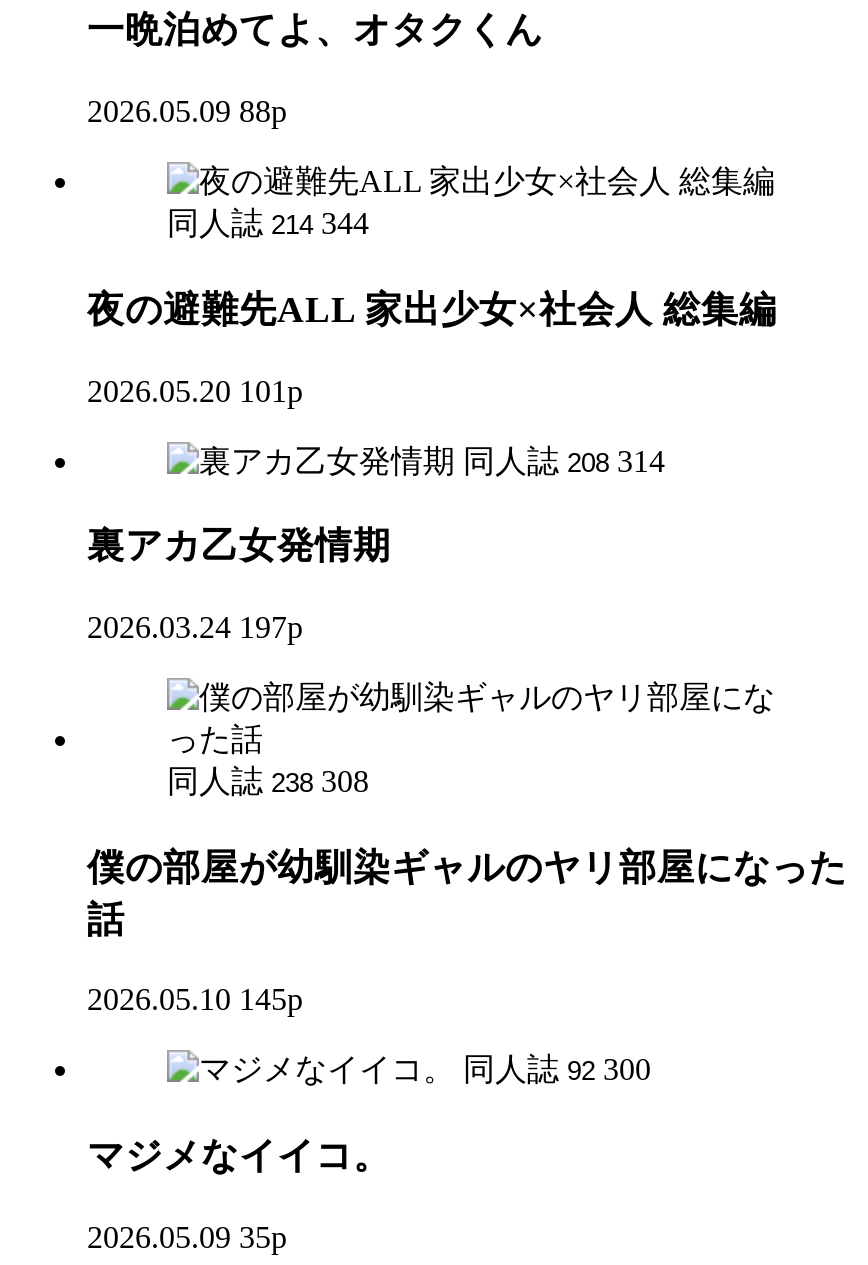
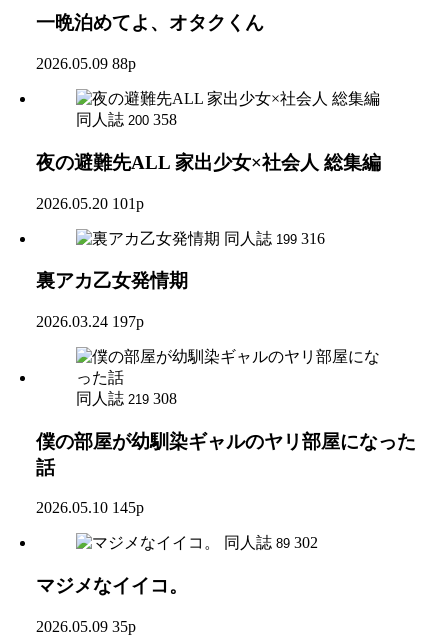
- 同人誌 214 344
+ 同人誌 200 358

- 同人誌 208 314
+ 同人誌 199 316

- 同人誌 238 308
+ 同人誌 219 308

- 同人誌 92 300
+ 同人誌 89 302
